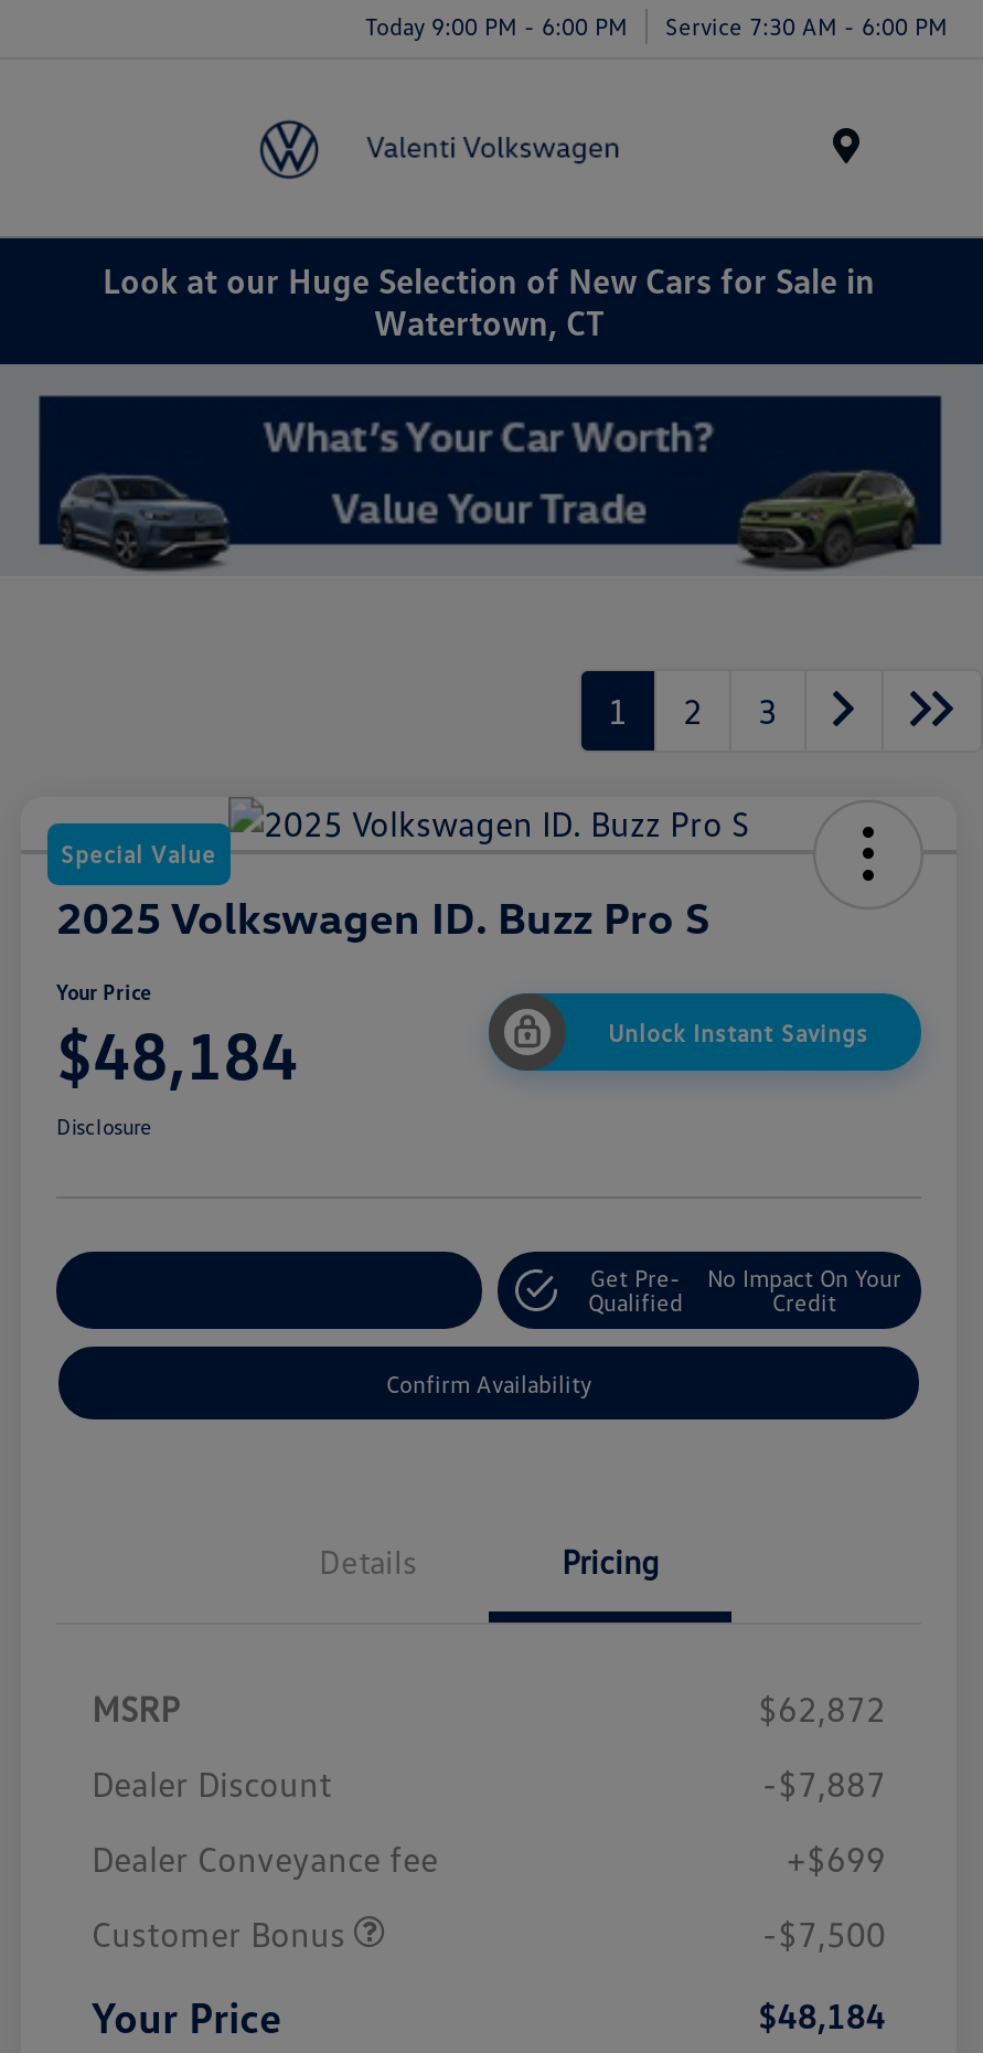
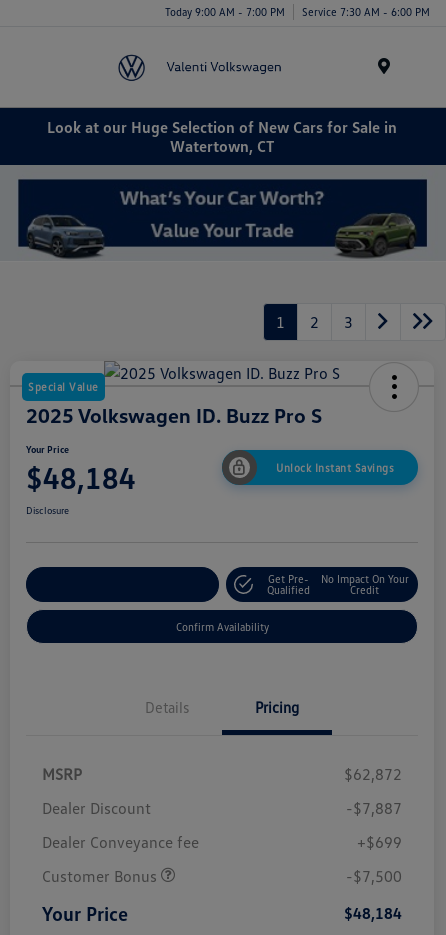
- Today 9:00 PM - 6:00 PM Service 7:30 AM - 6:00 PM
+ Today 9:00 AM - 7:00 PM Service 7:30 AM - 6:00 PM
